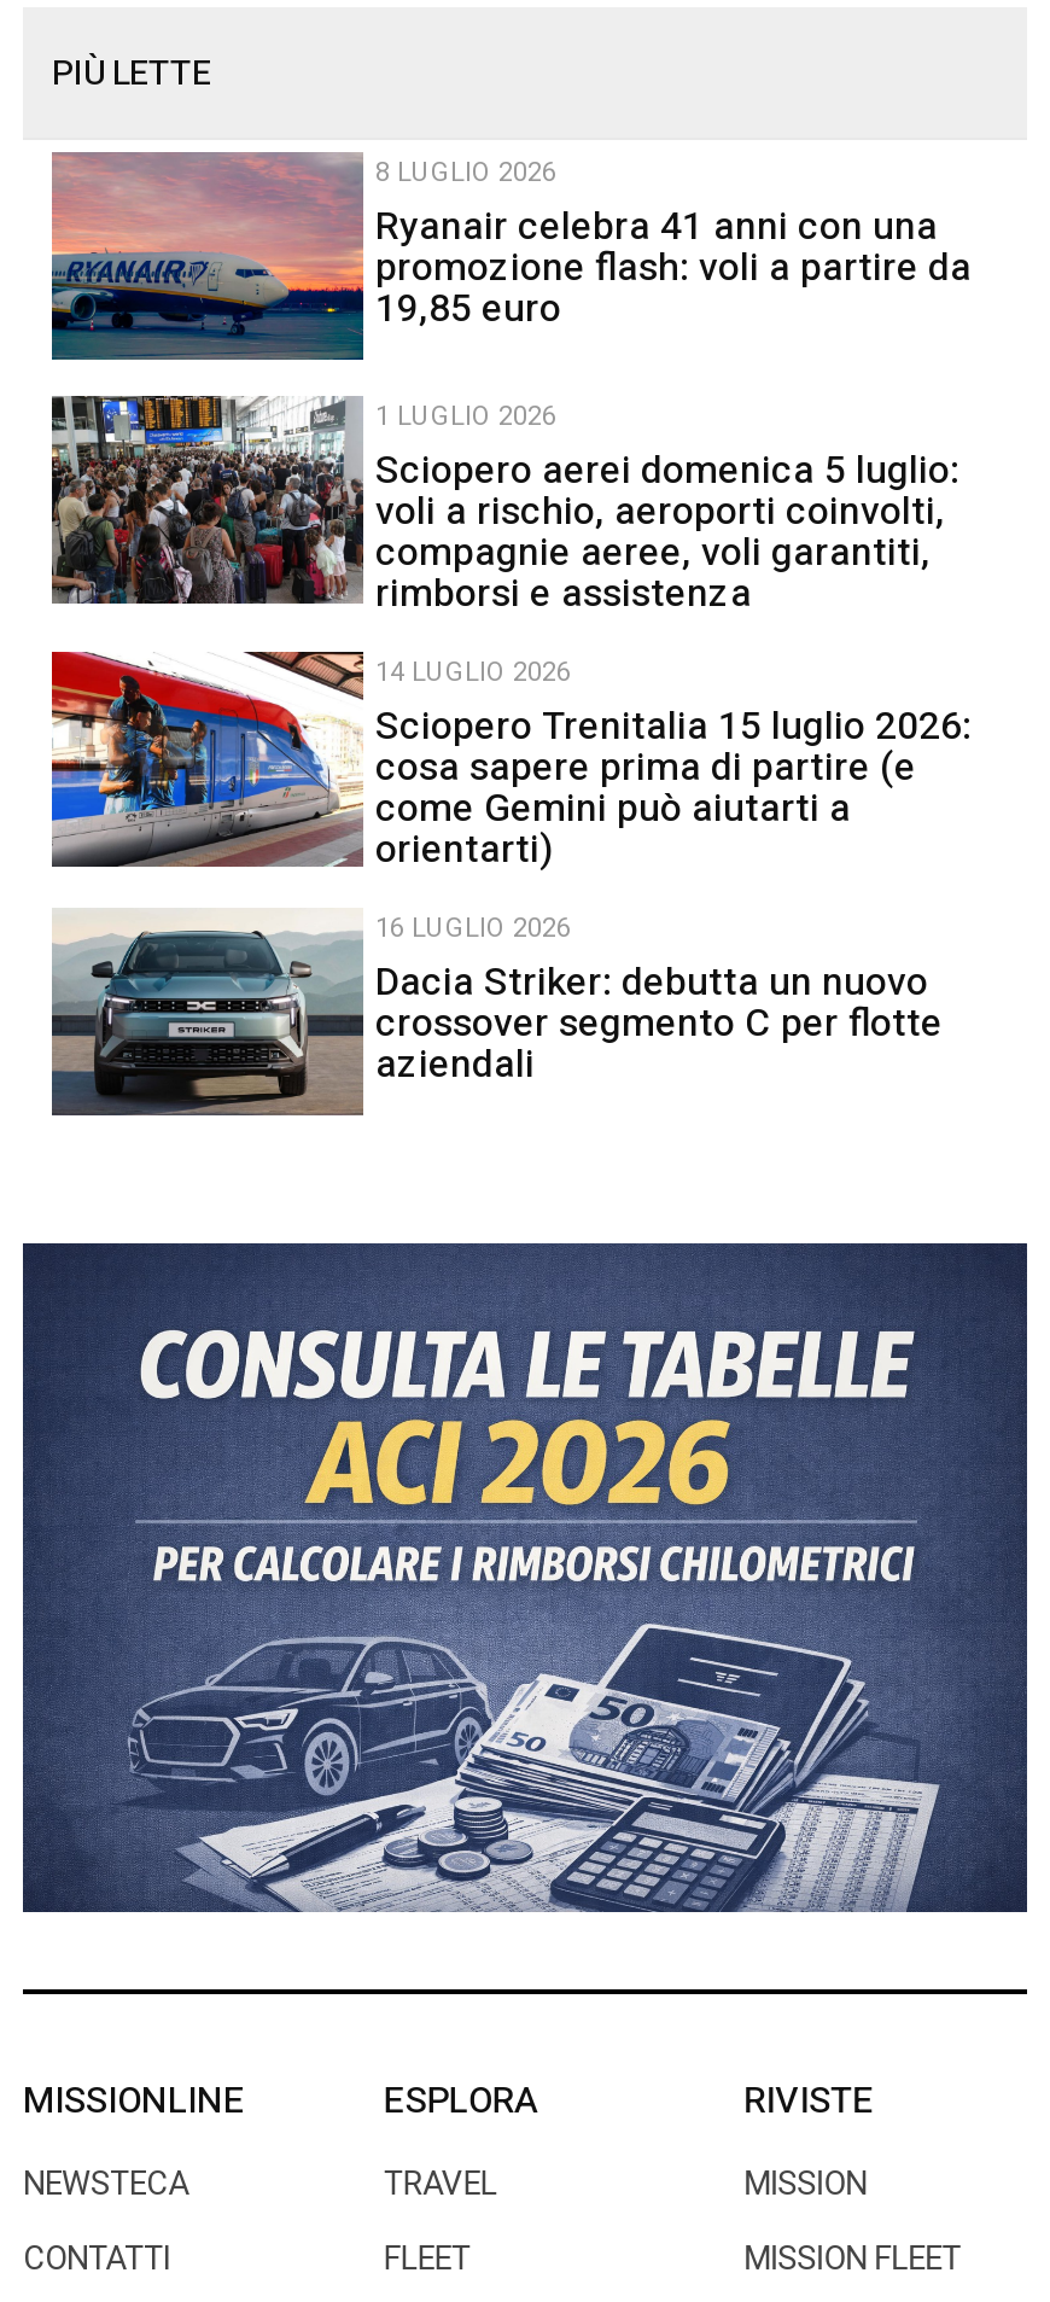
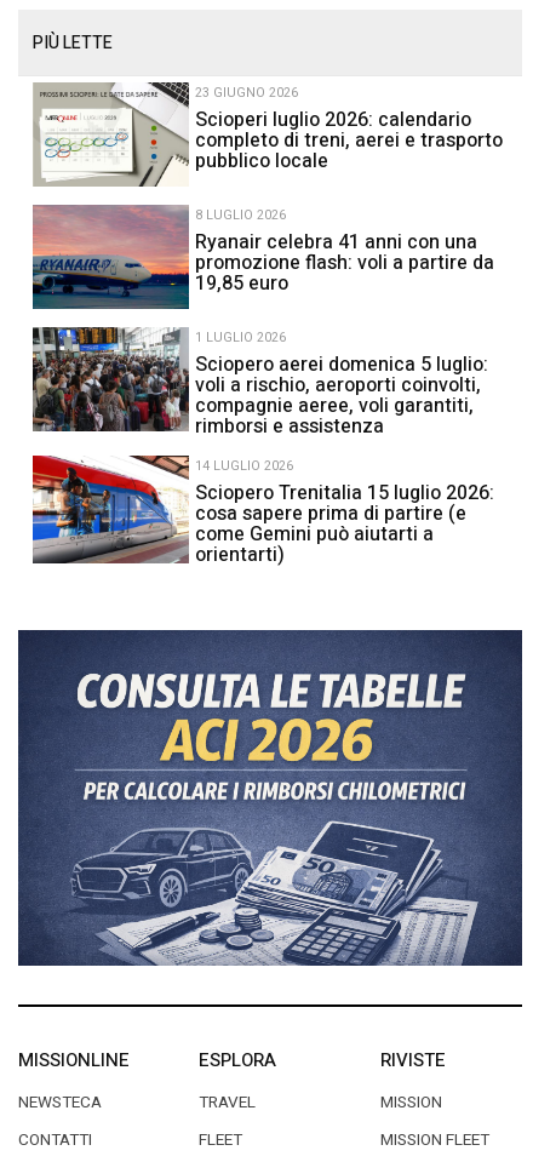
+ [image]
+ 23 GIUGNO 2026
+ Scioperi luglio 2026: calendario
+ completo di treni, aerei e trasporto
+ pubblico locale

moved down: [image] | 8 LUGLIO 2026 | Ryanair celebra 41 anni con una | ... | come Gemini può aiutarti a | orientarti)

- [image]
- 16 LUGLIO 2026
- Dacia Striker: debutta un nuovo
- crossover segmento C per flotte
- aziendali
